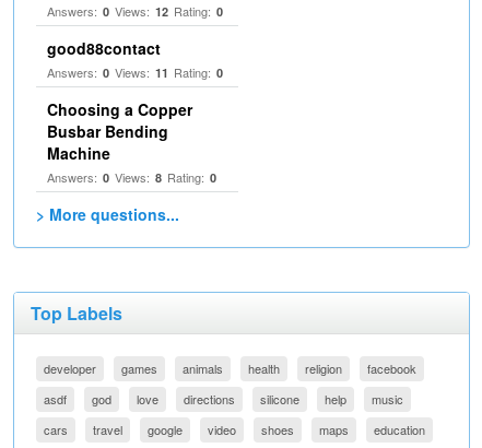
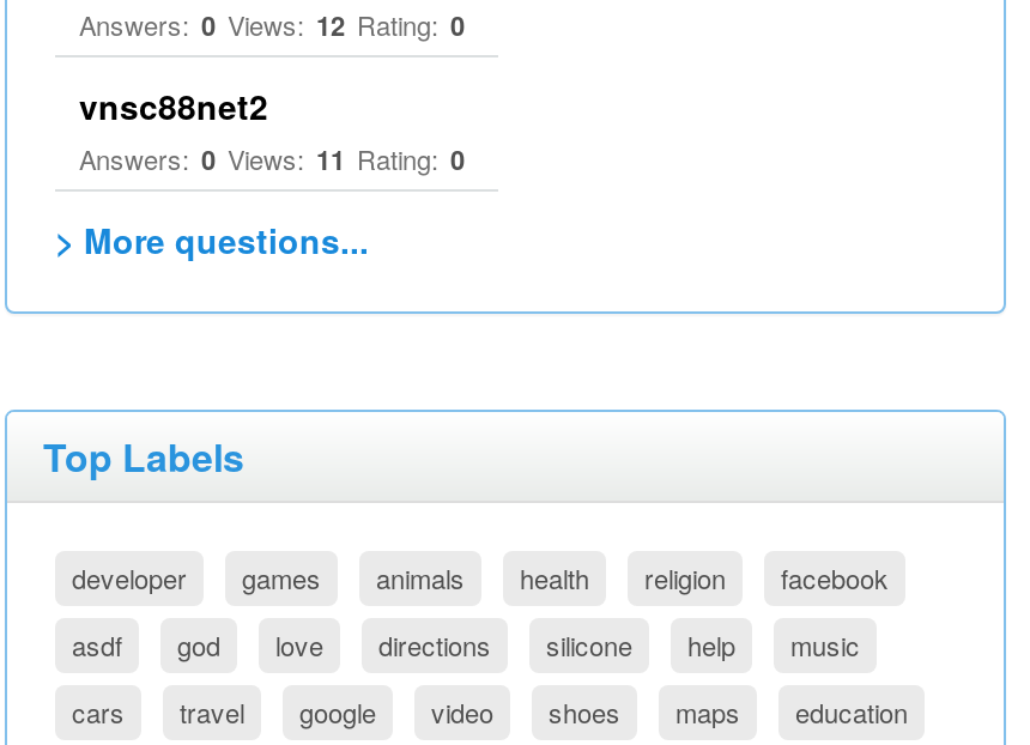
- good88contact
+ vnsc88net2

- Choosing a Copper
- Busbar Bending
- Machine
- Answers: 0 Views: 8 Rating: 0
